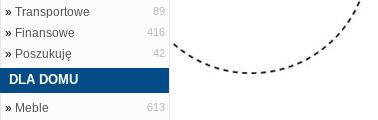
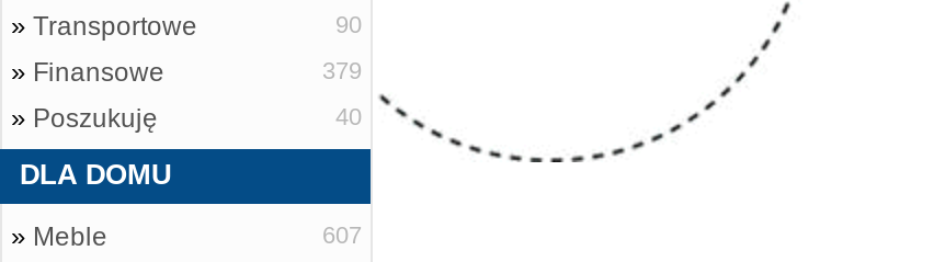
- 89
+ 90

- 416
+ 379

- 42
+ 40

- 613
+ 607
